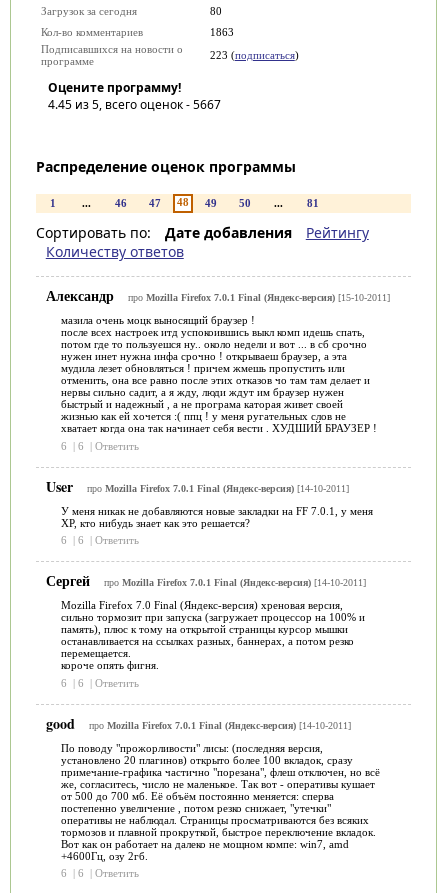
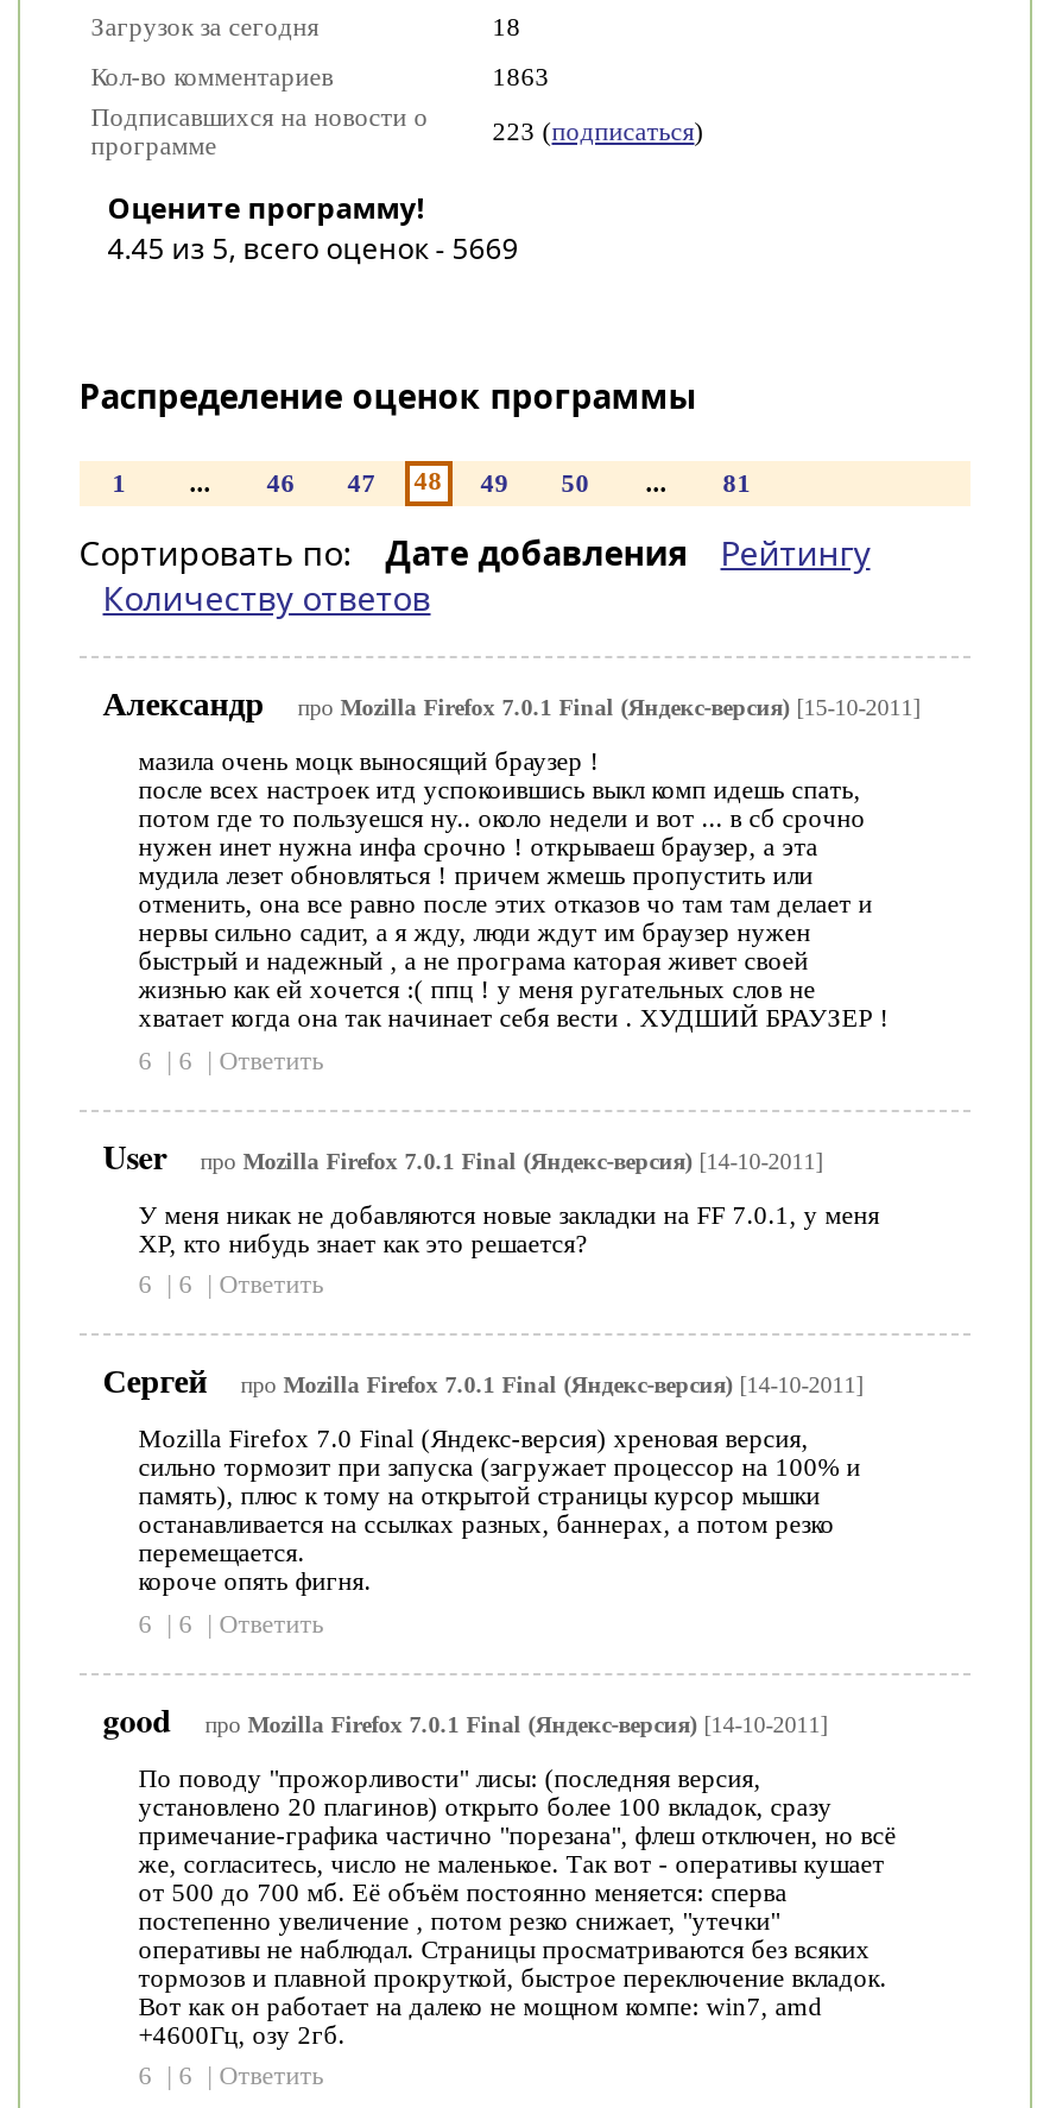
- 80
+ 18

- 4.45 из 5, всего оценок - 5667
+ 4.45 из 5, всего оценок - 5669
